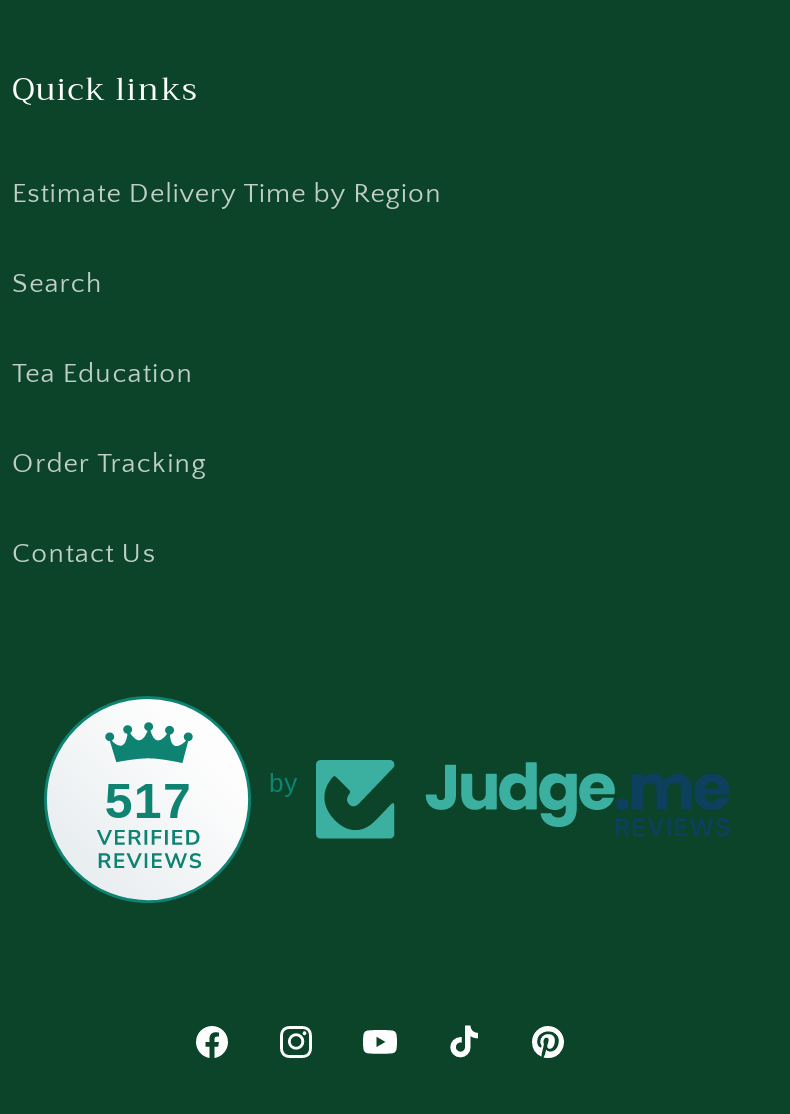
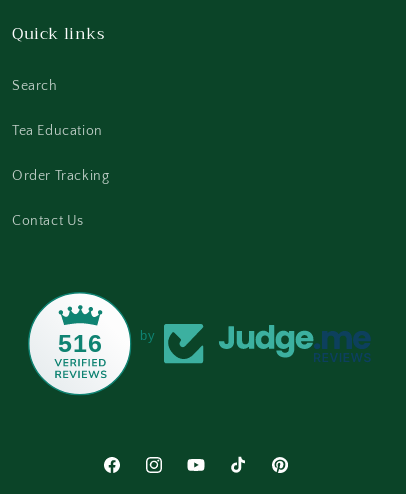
- Estimate Delivery Time by Region

- 517
+ 516
